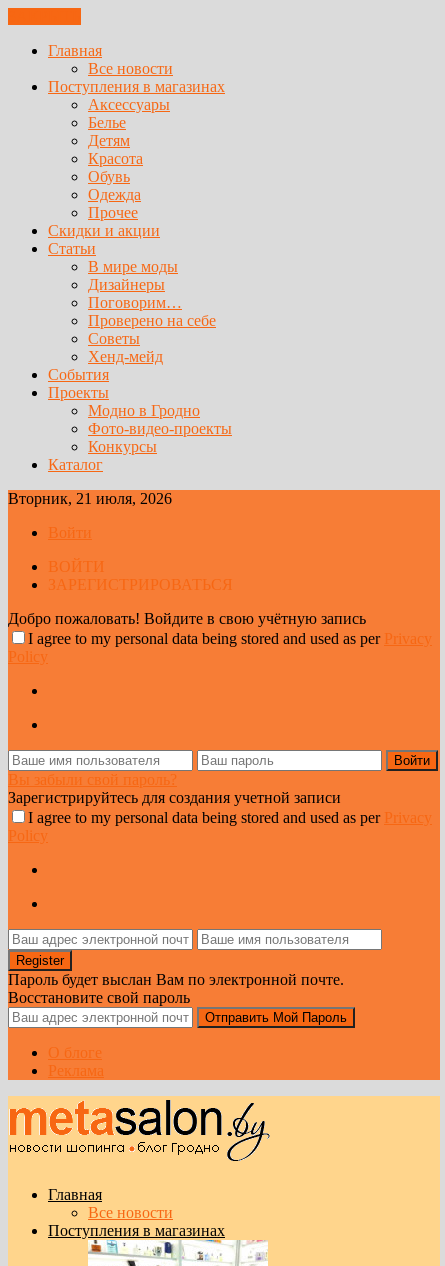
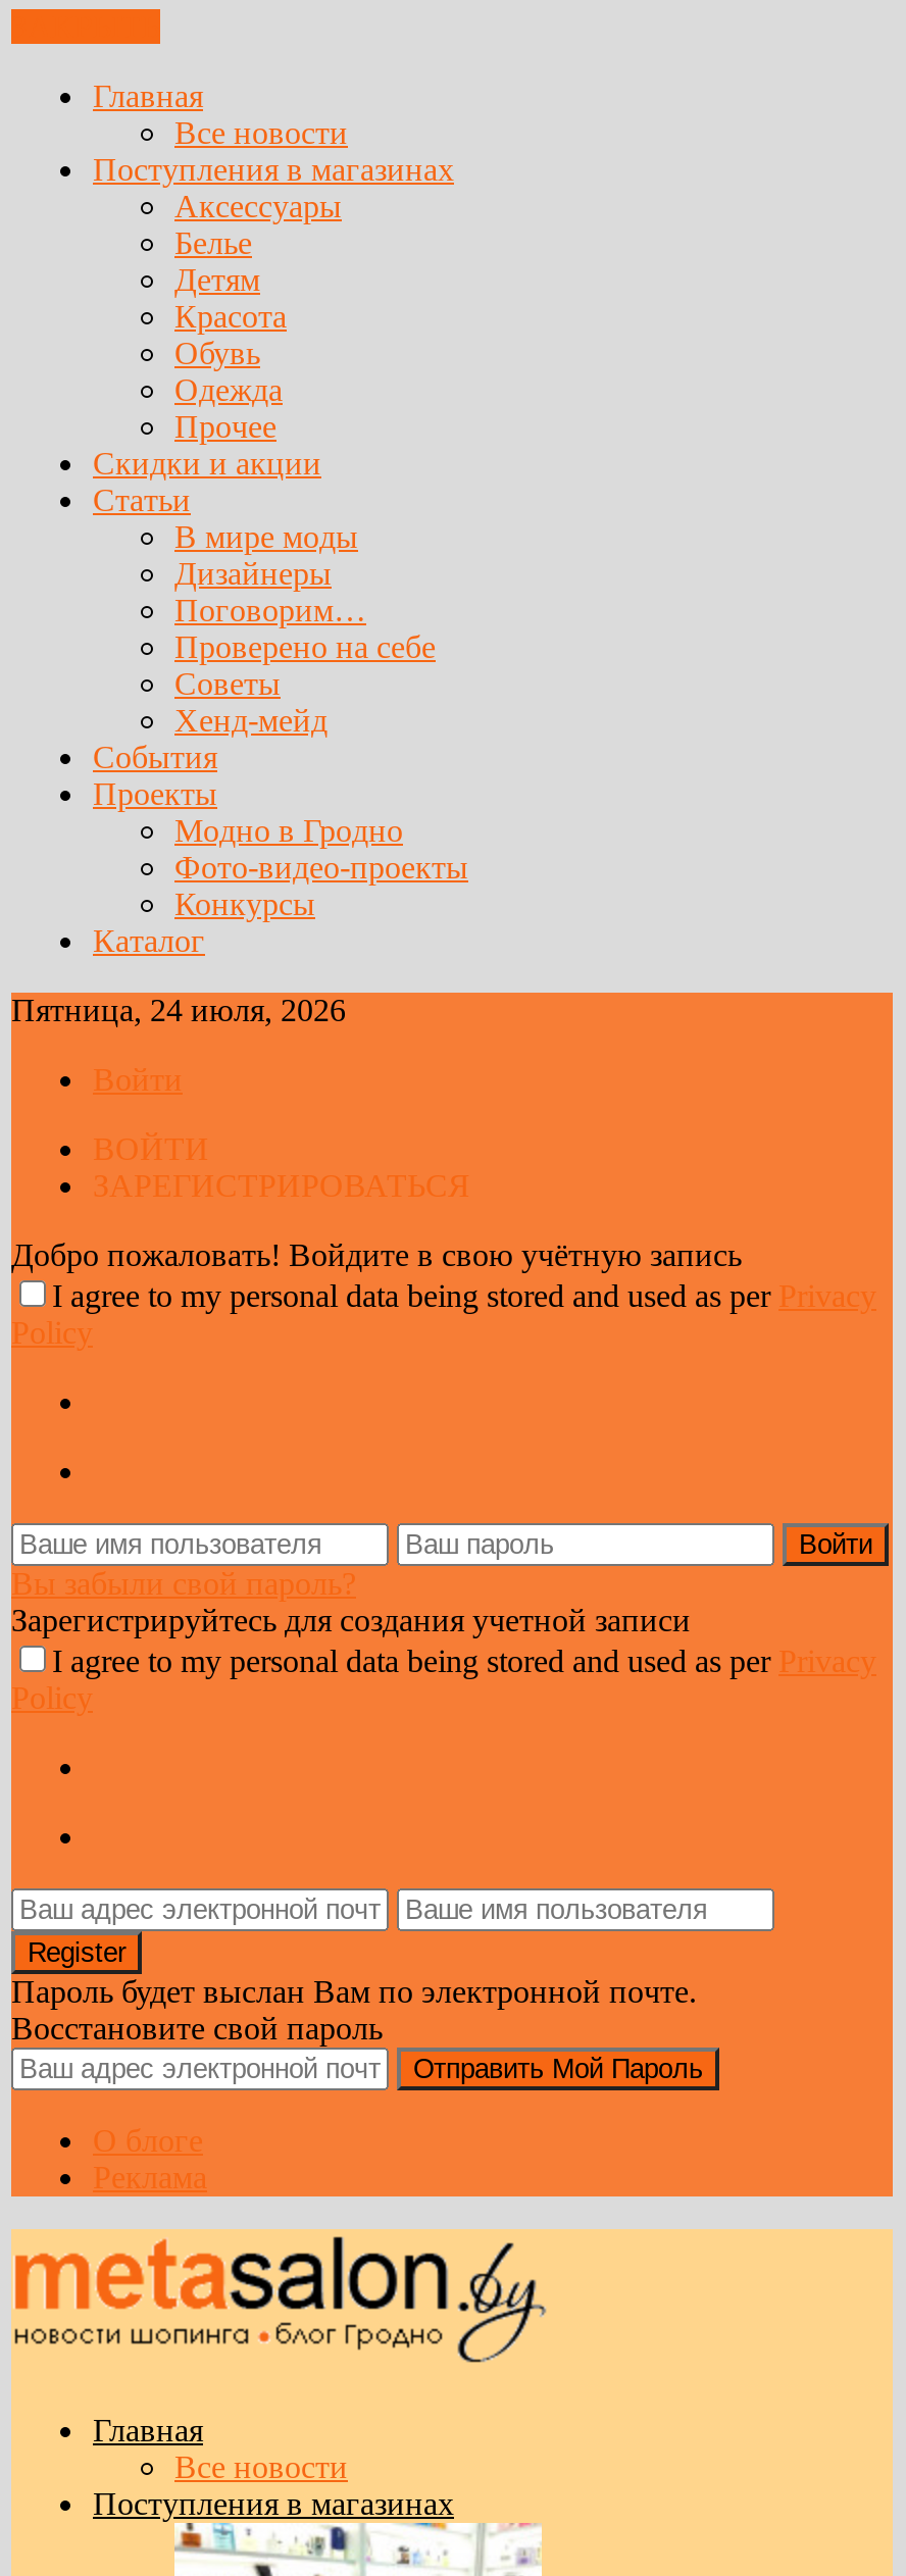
- Вторник, 21 июля, 2026
+ Пятница, 24 июля, 2026
